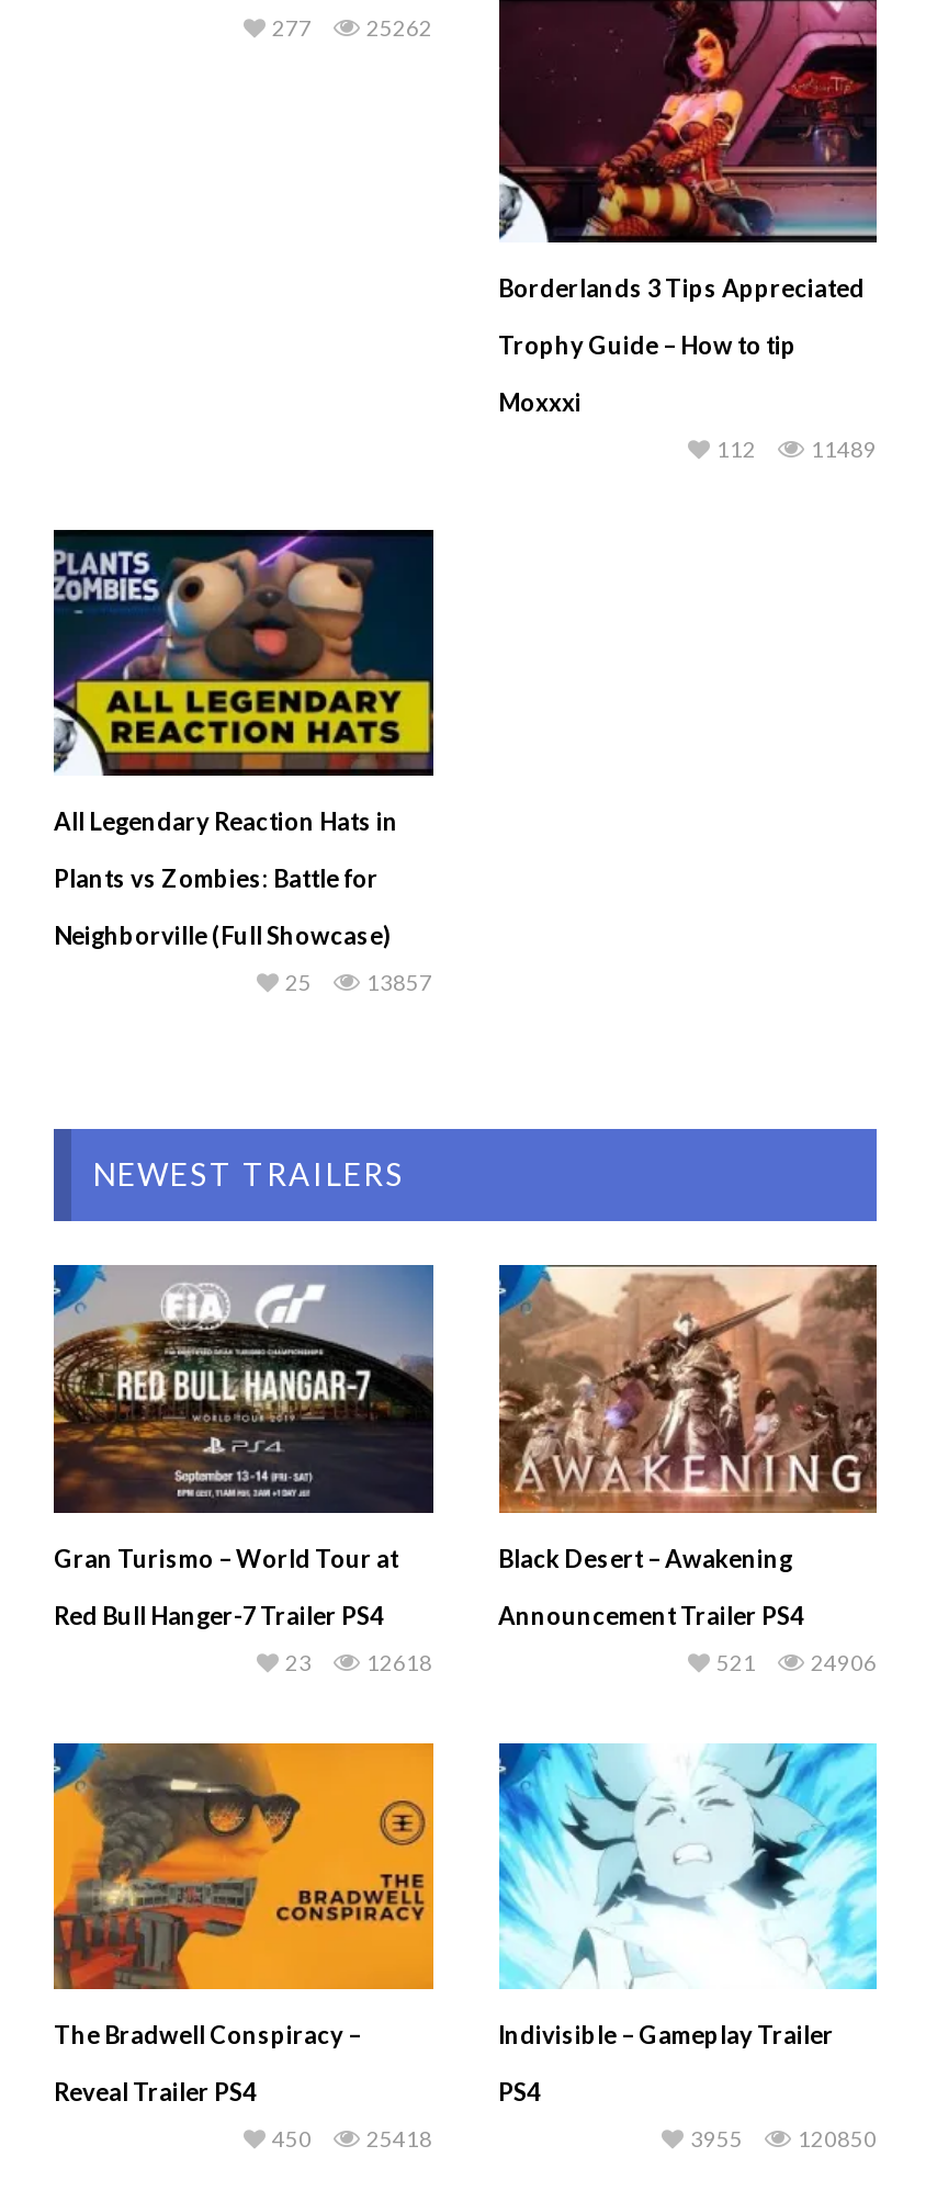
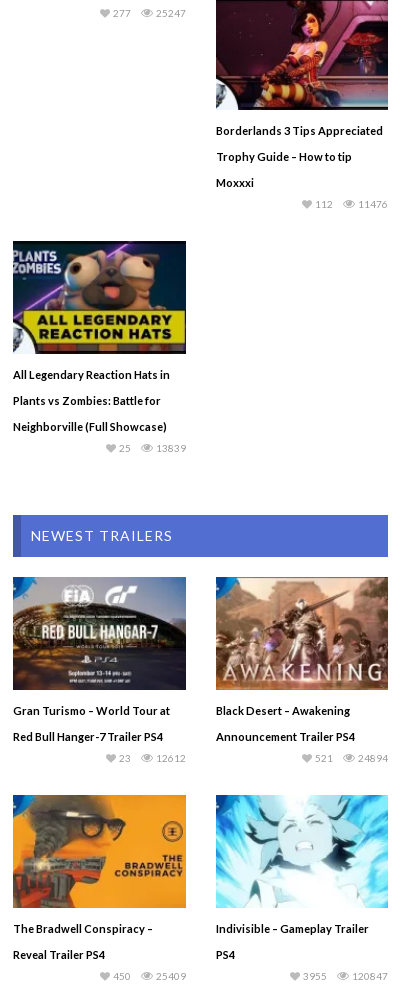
- 25262
+ 25247

- 11489
+ 11476

- 13857
+ 13839

- 12618
+ 12612

- 24906
+ 24894

- 25418
+ 25409

- 120850
+ 120847
